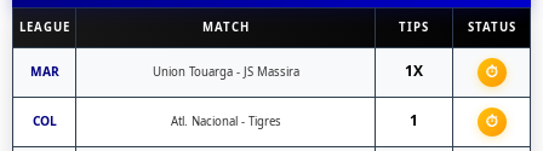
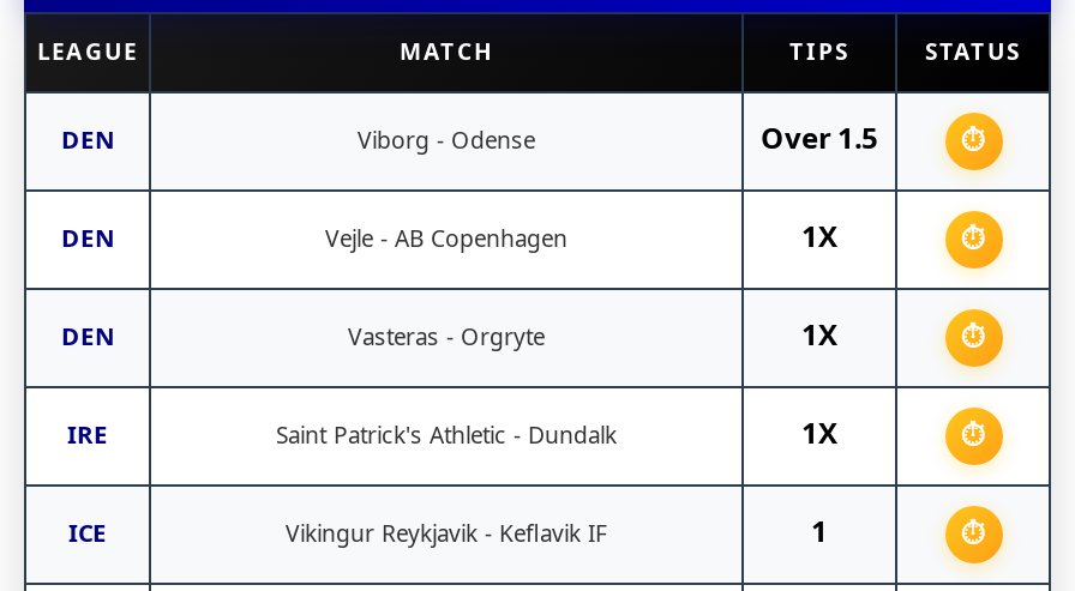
- MAR
- Union Touarga - JS Massira
+ DEN
+ Viborg - Odense
+ Over 1.5
+ DEN
+ Vejle - AB Copenhagen

- COL
- Atl. Nacional - Tigres
+ DEN
+ Vasteras - Orgryte
+ 1X
+ IRE
+ Saint Patrick's Athletic - Dundalk
+ 1X
+ ICE
+ Vikingur Reykjavik - Keflavik IF
